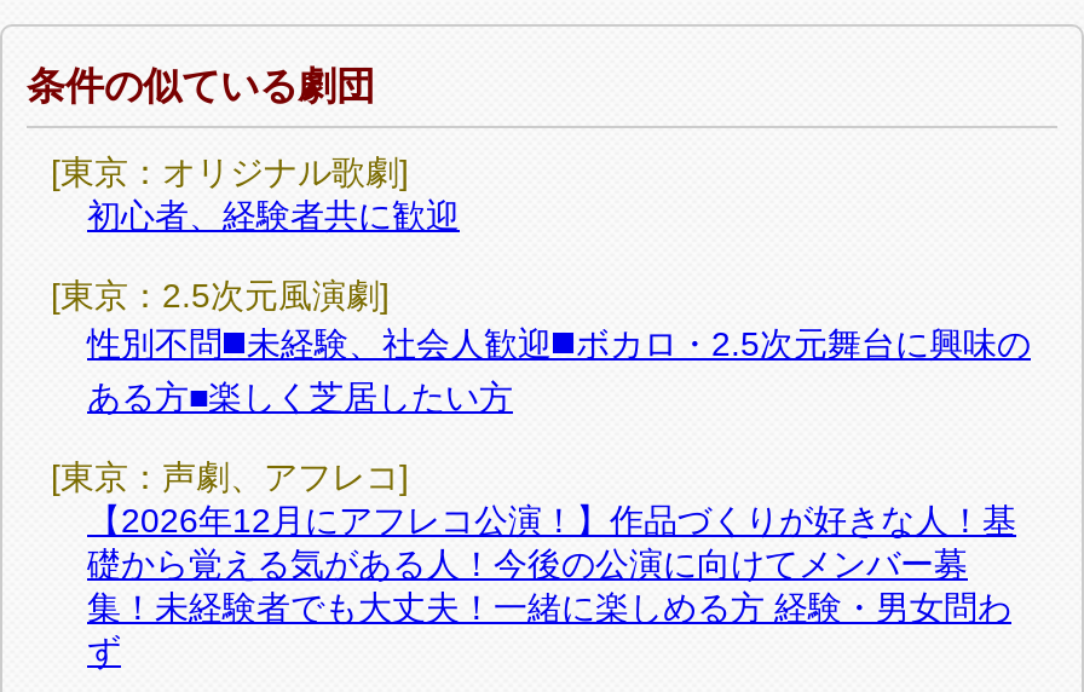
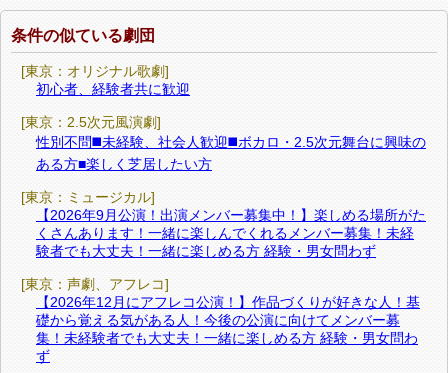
+ [東京：ミュージカル]
+ 【2026年9月公演！出演メンバー募集中！】楽しめる場所がた
+ くさんあります！一緒に楽しんでくれるメンバー募集！未経
+ 験者でも大丈夫！一緒に楽しめる方 経験・男女問わず
